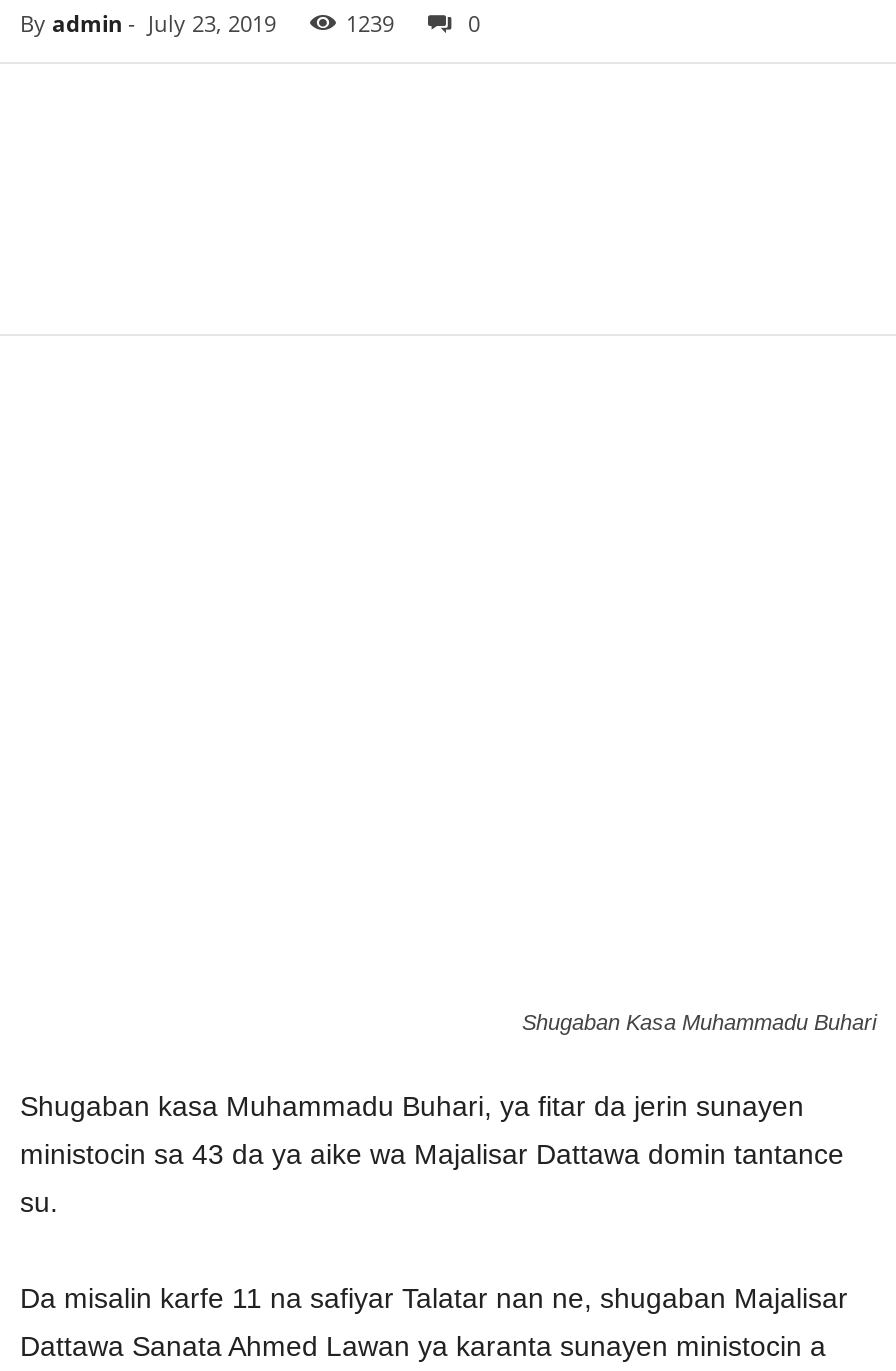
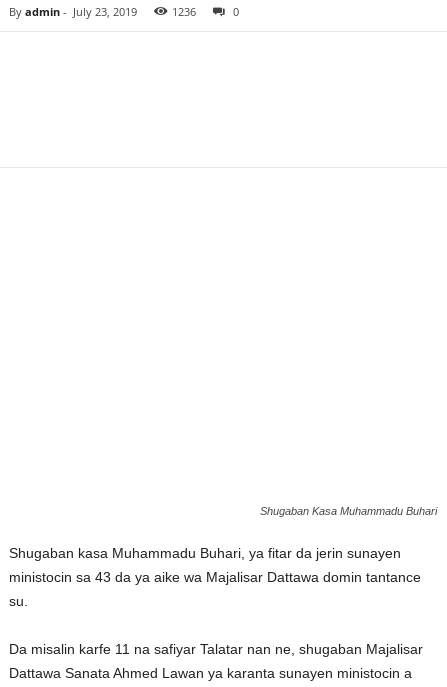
- 1239
+ 1236
